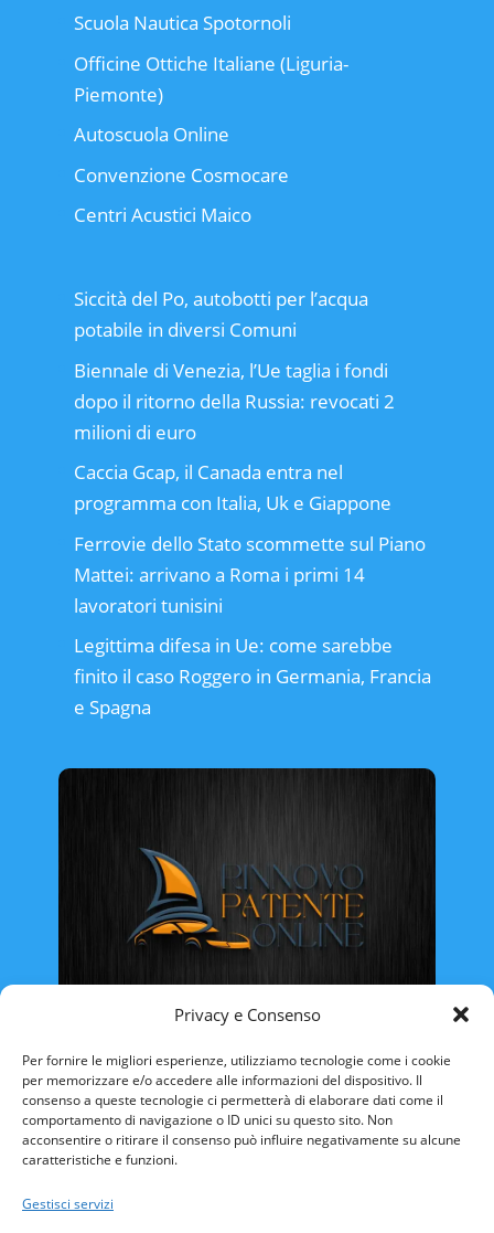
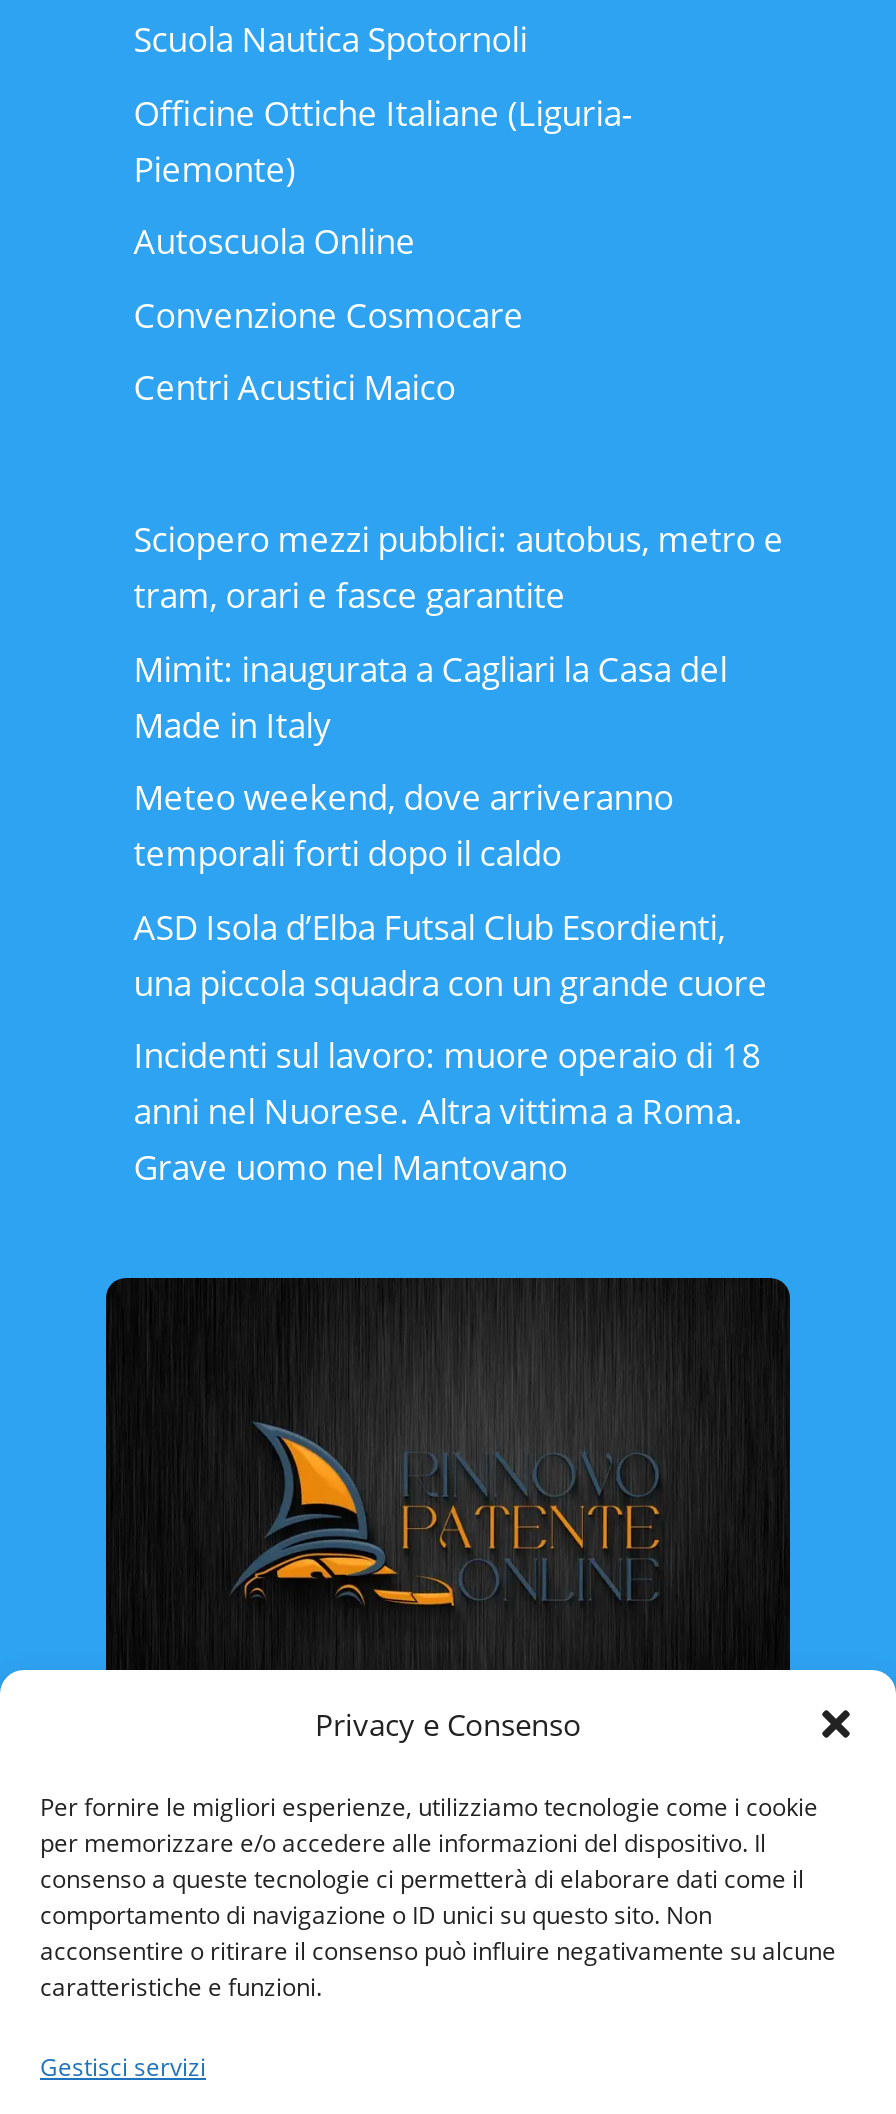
- Siccità del Po, autobotti per l’acqua
- potabile in diversi Comuni
+ Sciopero mezzi pubblici: autobus, metro e
+ tram, orari e fasce garantite

- Biennale di Venezia, l’Ue taglia i fondi
- dopo il ritorno della Russia: revocati 2
- milioni di euro
+ Mimit: inaugurata a Cagliari la Casa del
+ Made in Italy

- Caccia Gcap, il Canada entra nel
- programma con Italia, Uk e Giappone
+ Meteo weekend, dove arriveranno
+ temporali forti dopo il caldo

- Ferrovie dello Stato scommette sul Piano
- Mattei: arrivano a Roma i primi 14
- lavoratori tunisini
+ ASD Isola d’Elba Futsal Club Esordienti,
+ una piccola squadra con un grande cuore

- Legittima difesa in Ue: come sarebbe
- finito il caso Roggero in Germania, Francia
- e Spagna
+ Incidenti sul lavoro: muore operaio di 18
+ anni nel Nuorese. Altra vittima a Roma.
+ Grave uomo nel Mantovano
